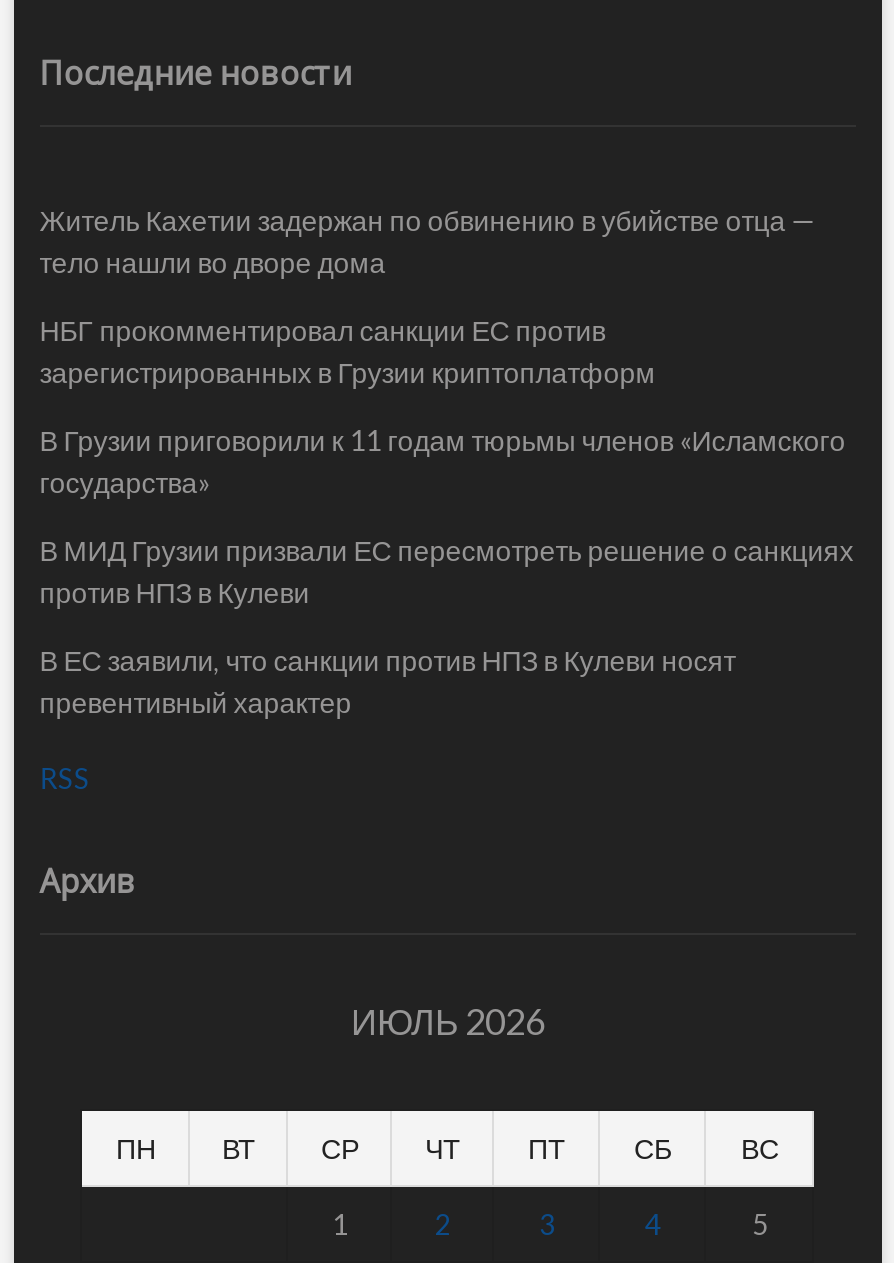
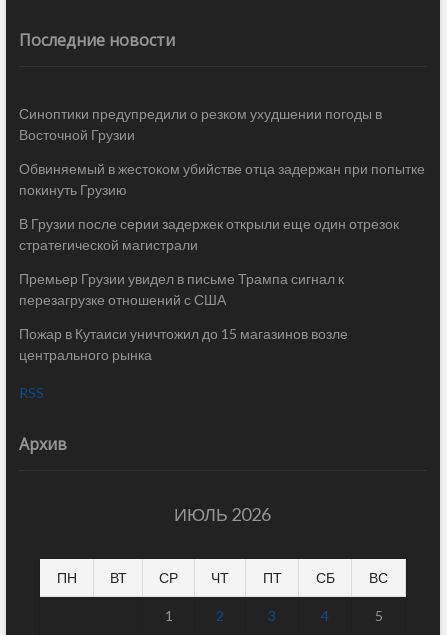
- Житель Кахетии задержан по обвинению в убийстве отца —
- тело нашли во дворе дома
+ Синоптики предупредили о резком ухудшении погоды в
+ Восточной Грузии

- НБГ прокомментировал санкции ЕС против
- зарегистрированных в Грузии криптоплатформ
+ Обвиняемый в жестоком убийстве отца задержан при попытке
+ покинуть Грузию

- В Грузии приговорили к 11 годам тюрьмы членов «Исламского
- государства»
+ В Грузии после серии задержек открыли еще один отрезок
+ стратегической магистрали

- В МИД Грузии призвали ЕС пересмотреть решение о санкциях
- против НПЗ в Кулеви
+ Премьер Грузии увидел в письме Трампа сигнал к
+ перезагрузке отношений с США

- В ЕС заявили, что санкции против НПЗ в Кулеви носят
- превентивный характер
+ Пожар в Кутаиси уничтожил до 15 магазинов возле
+ центрального рынка
